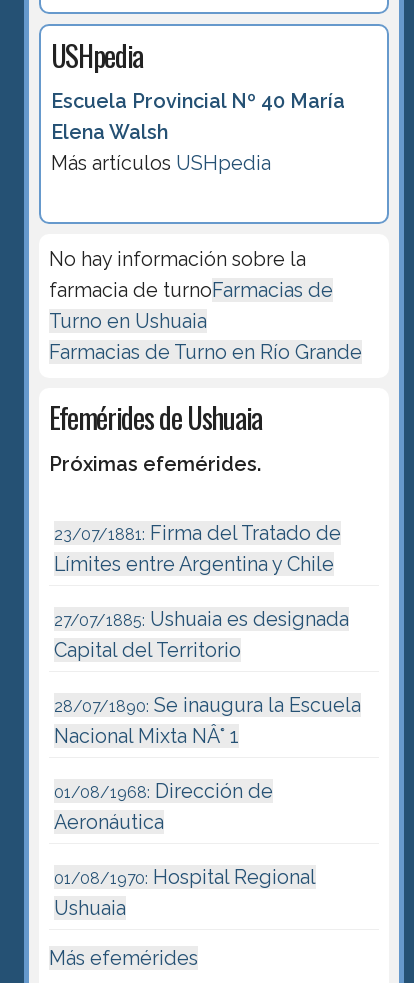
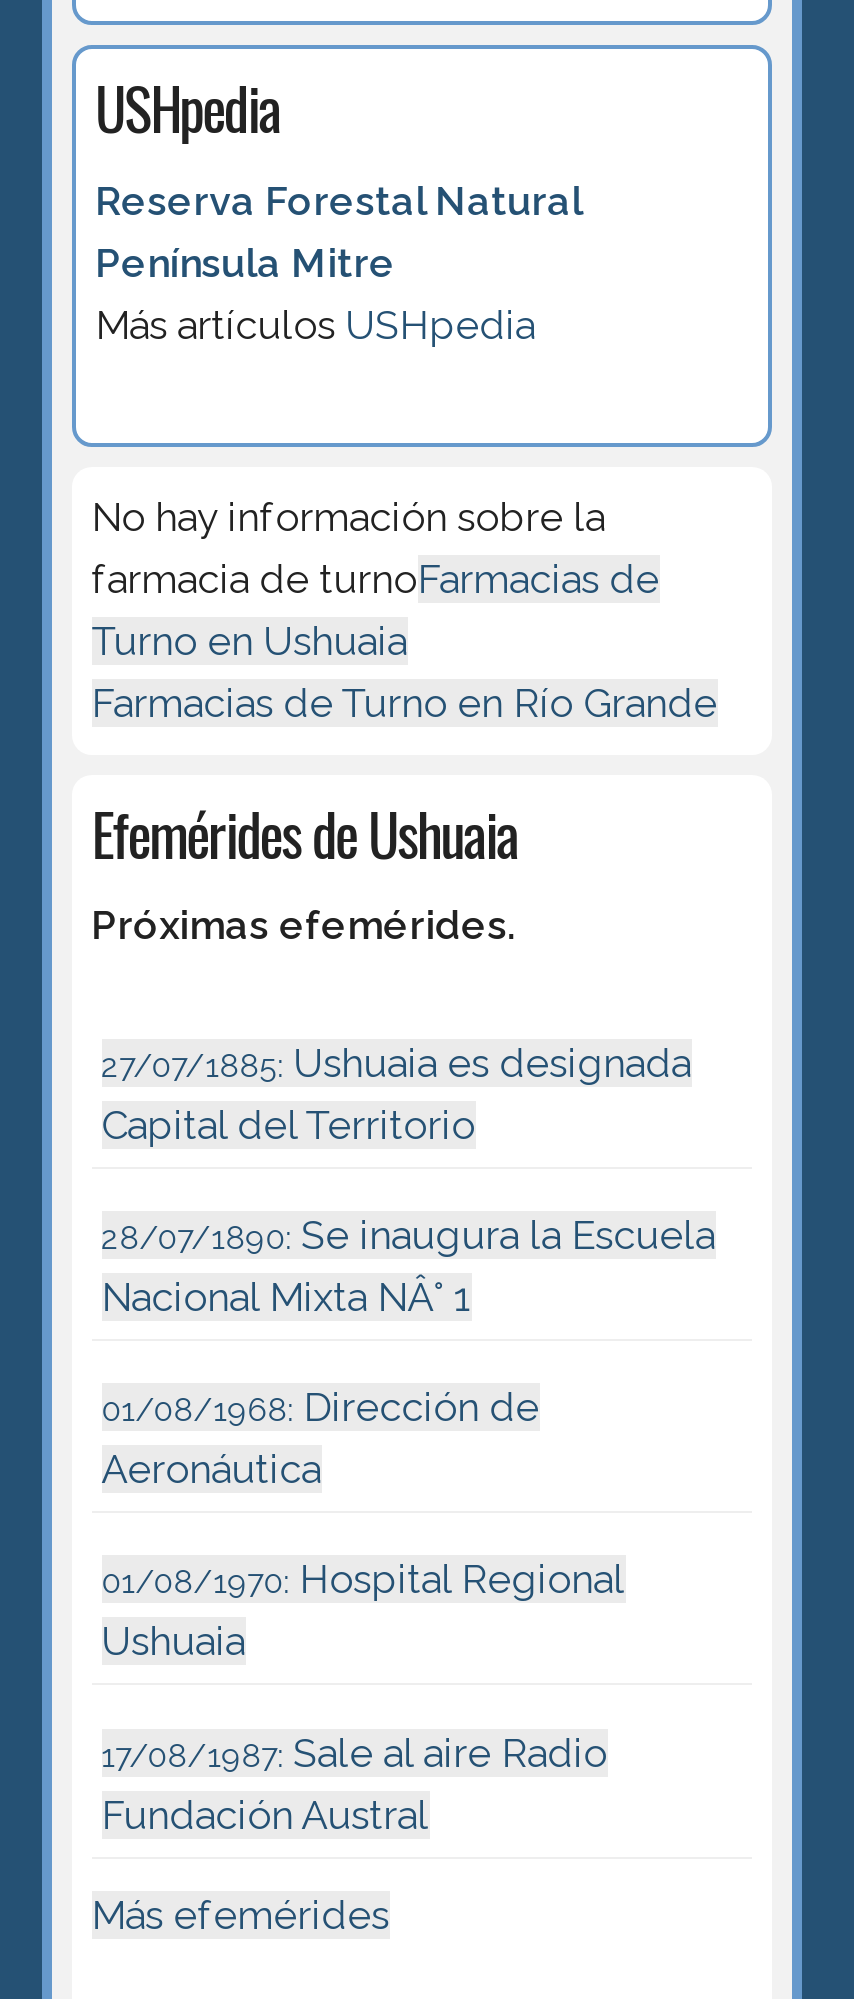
- Escuela Provincial Nº 40 María
- Elena Walsh
+ Reserva Forestal Natural
+ Península Mitre

- 23/07/1881: Firma del Tratado de
- Límites entre Argentina y Chile

moved up: 27/07/1885: Ushuaia es designada | Capital del Territorio | 28/07/1890: Se inaugura la Escuela | Nacional Mixta NÂ° 1 | 01/08/1968: Dirección de | Aeronáutica | 01/08/1970: Hospital Regional | Ushuaia

+ 17/08/1987: Sale al aire Radio
+ Fundación Austral
